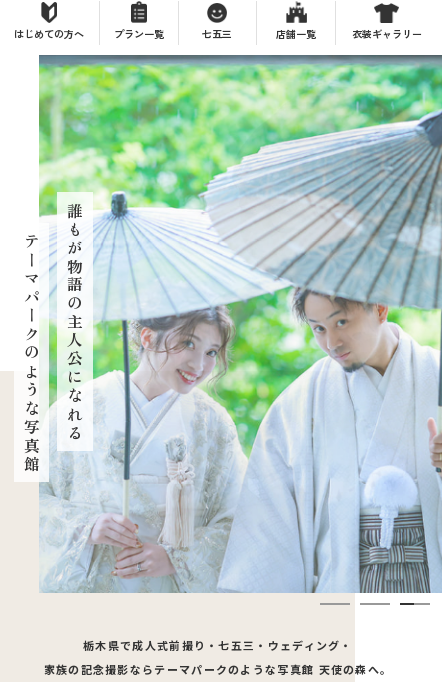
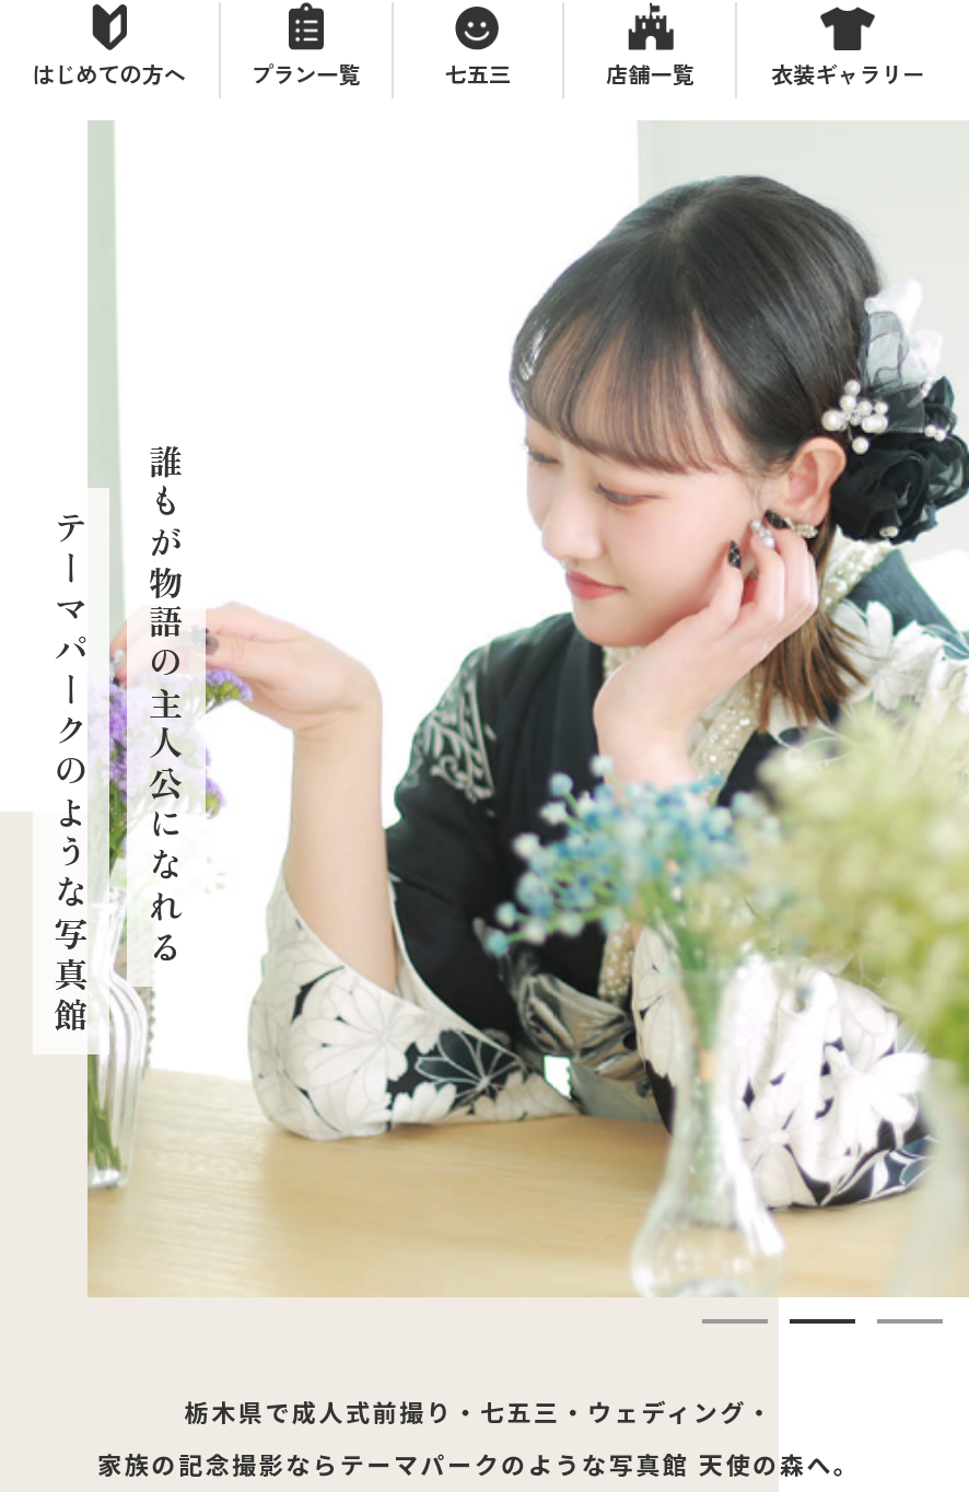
- [image]
+ [image]
